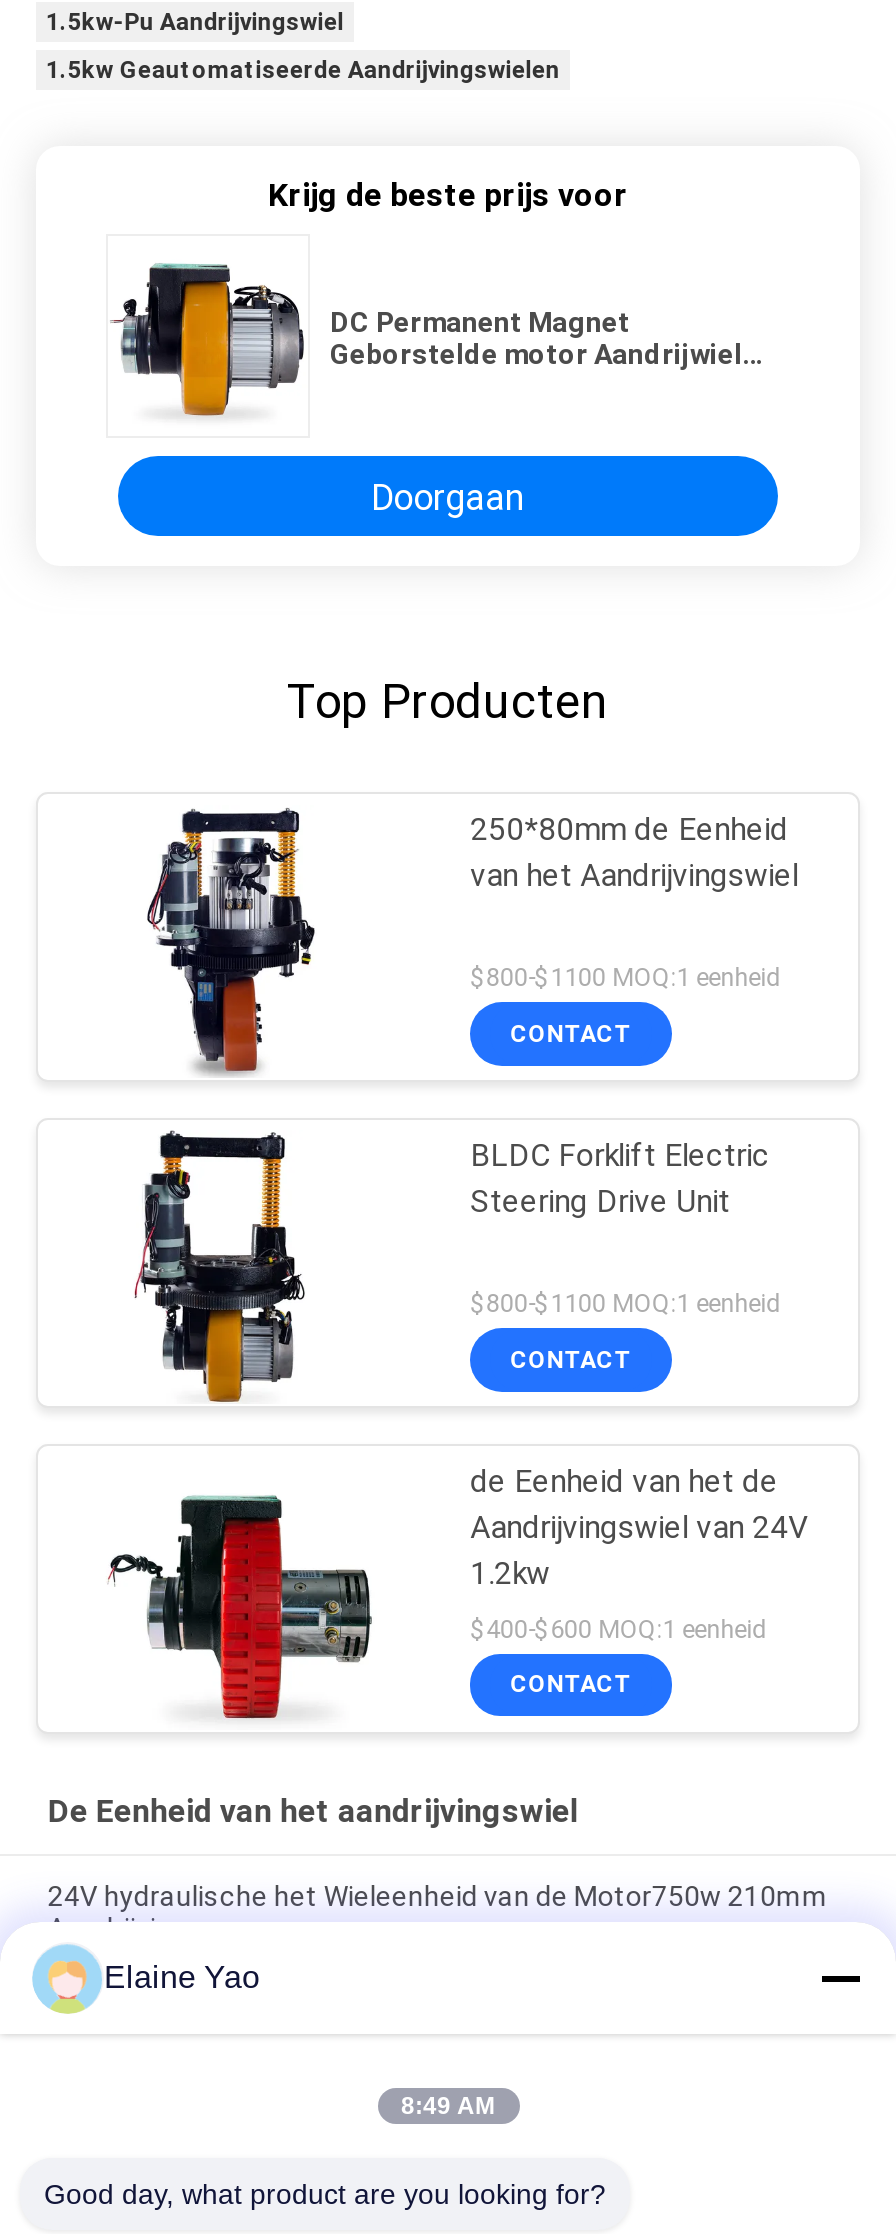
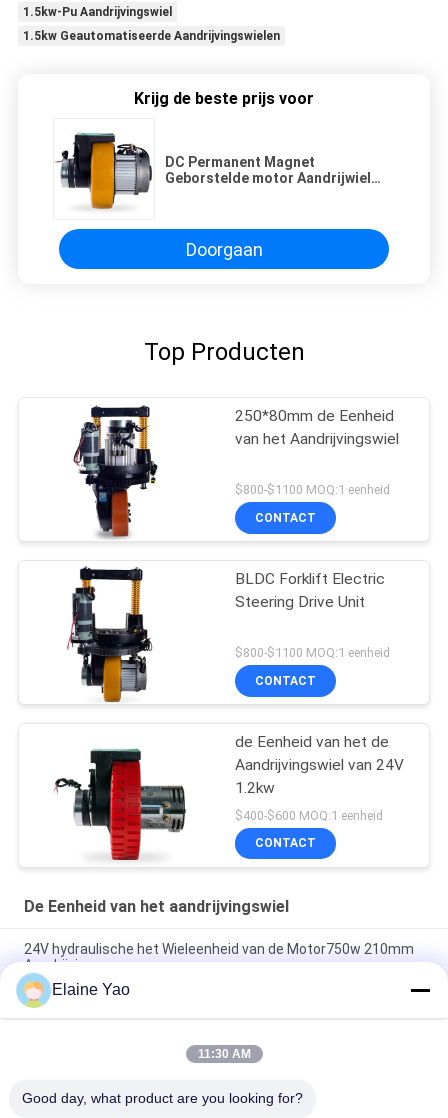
- 8:49 AM
+ 11:30 AM
